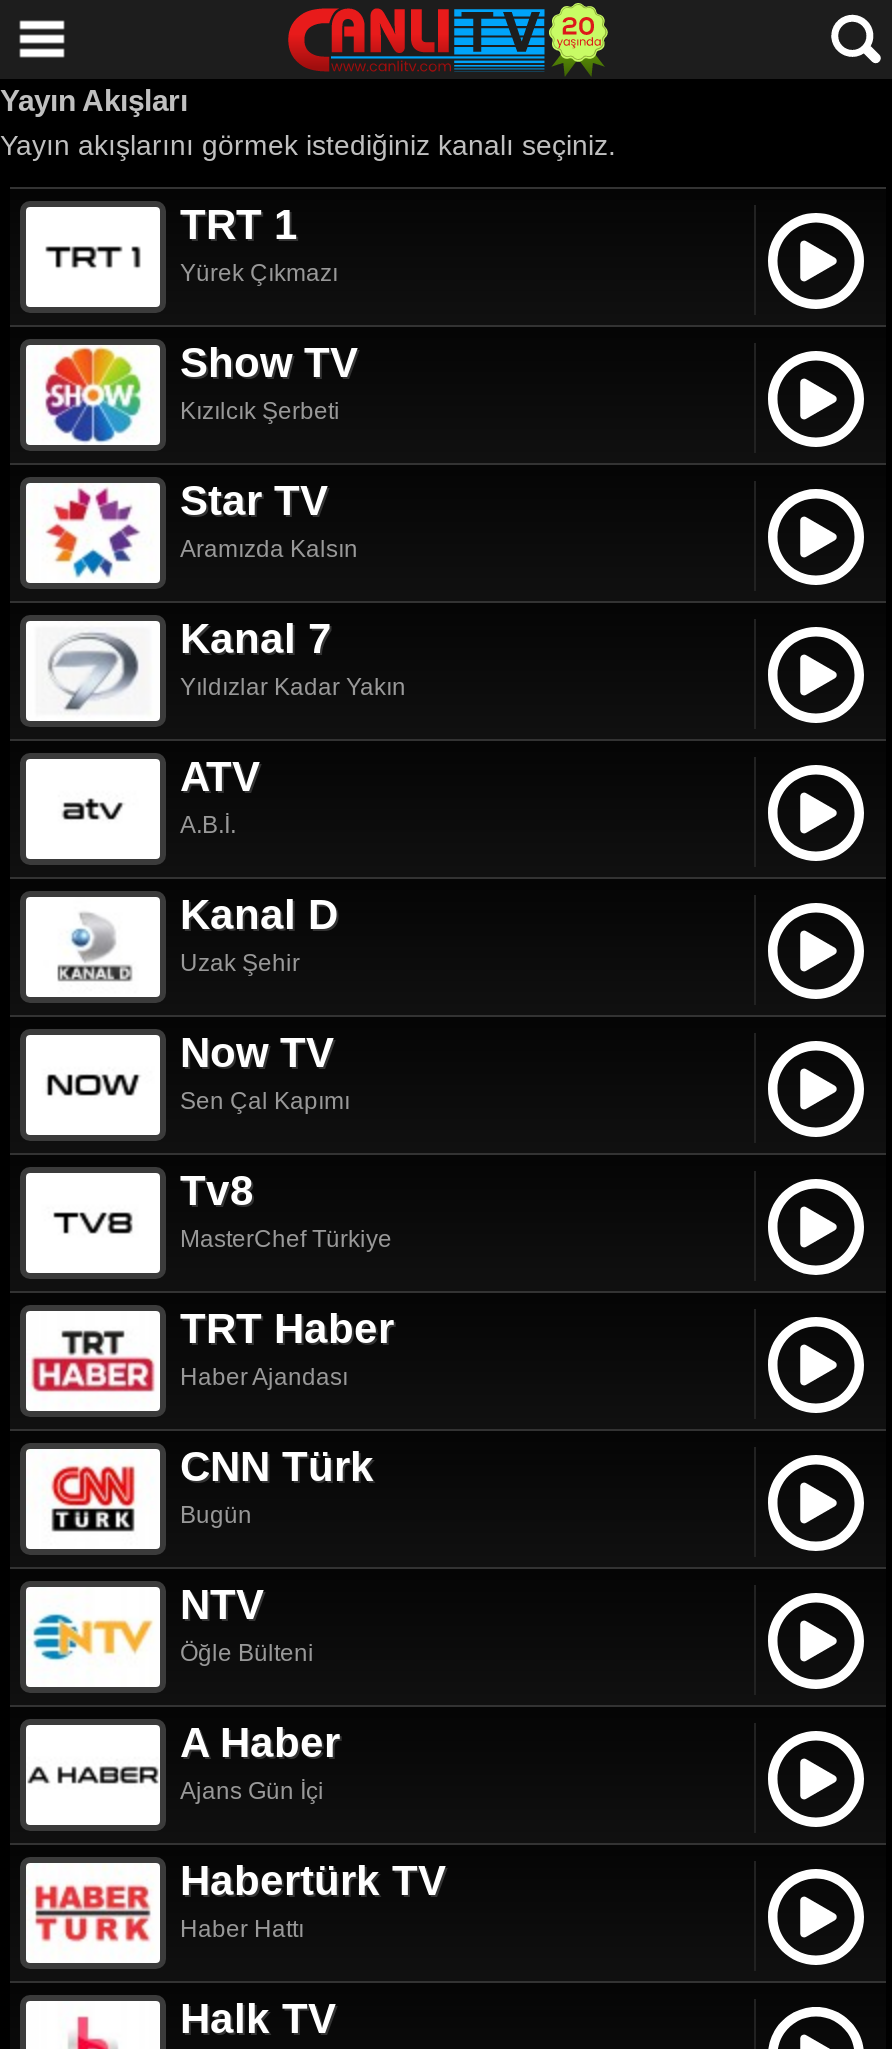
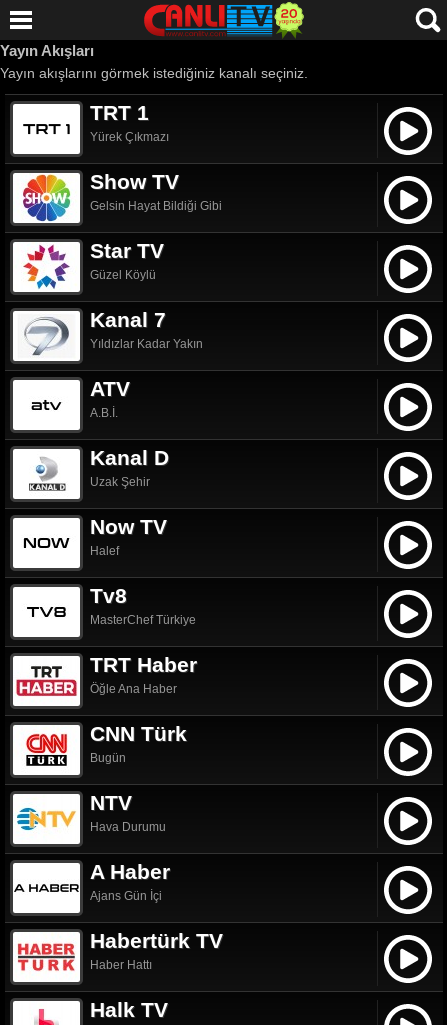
- Kızılcık Şerbeti
+ Gelsin Hayat Bildiği Gibi

- Aramızda Kalsın
+ Güzel Köylü

- Sen Çal Kapımı
+ Halef

- Haber Ajandası
+ Öğle Ana Haber

- Öğle Bülteni
+ Hava Durumu
